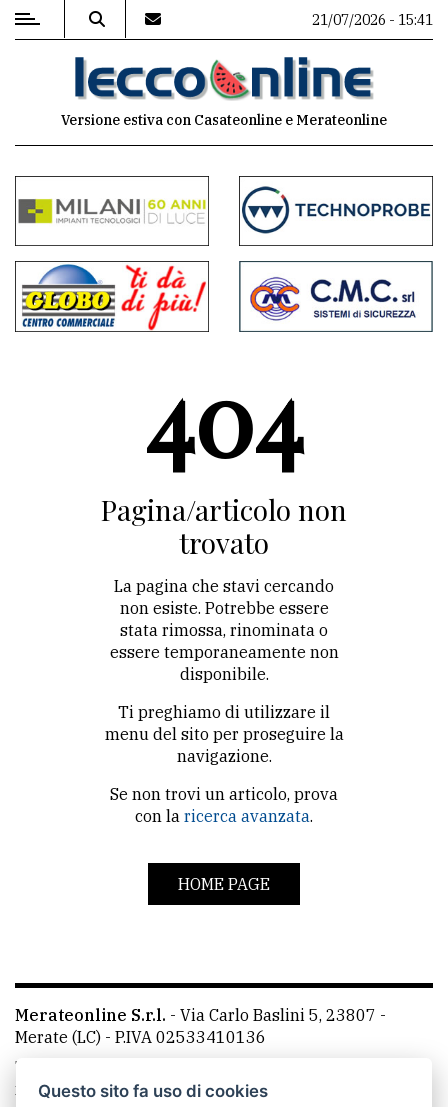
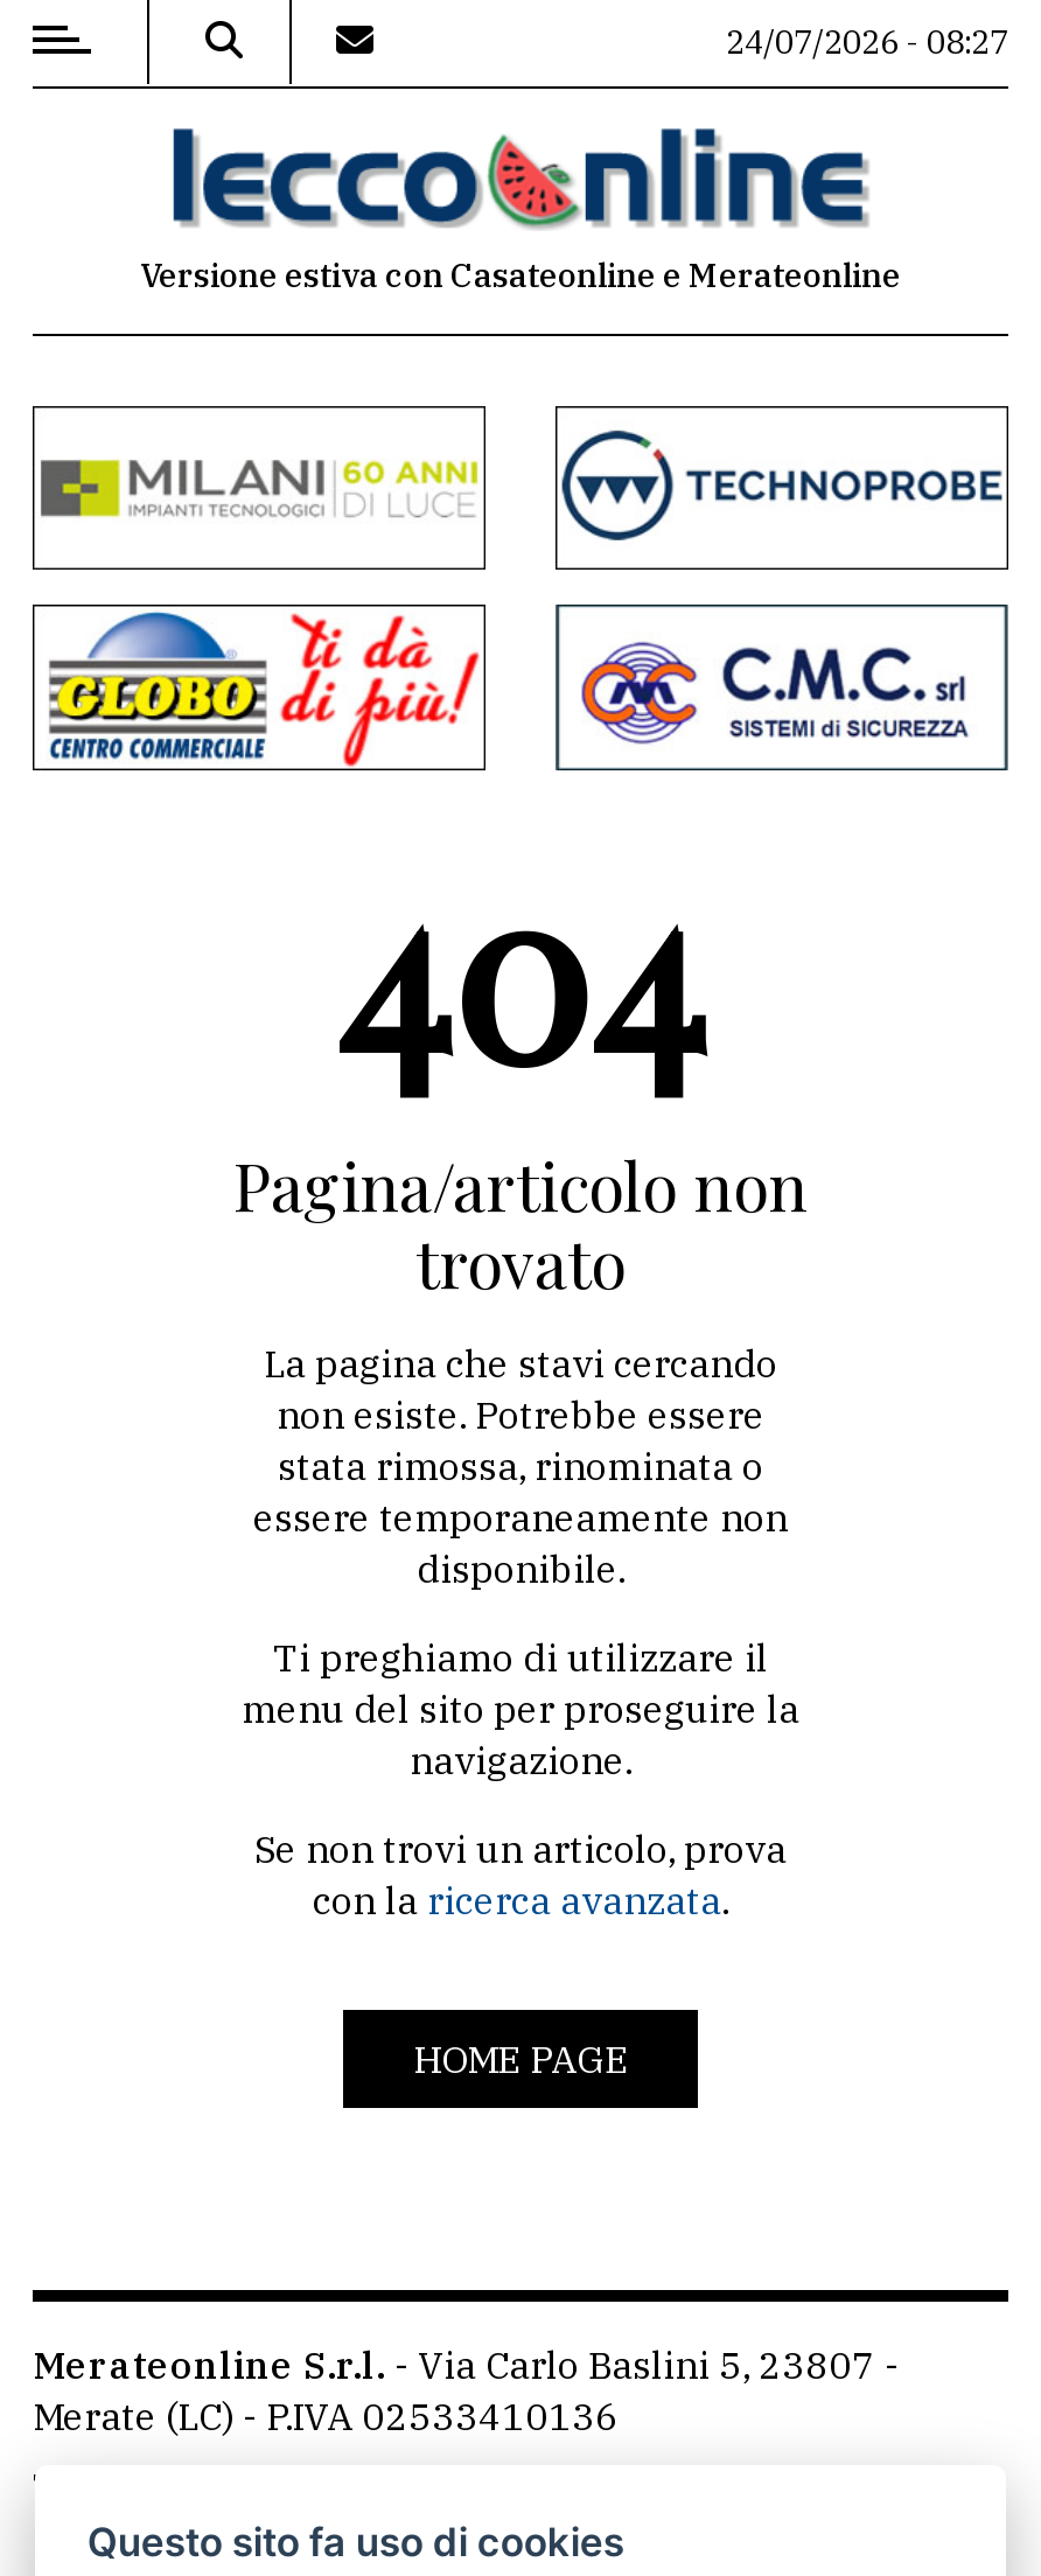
- 21/07/2026 - 15:41
+ 24/07/2026 - 08:27
